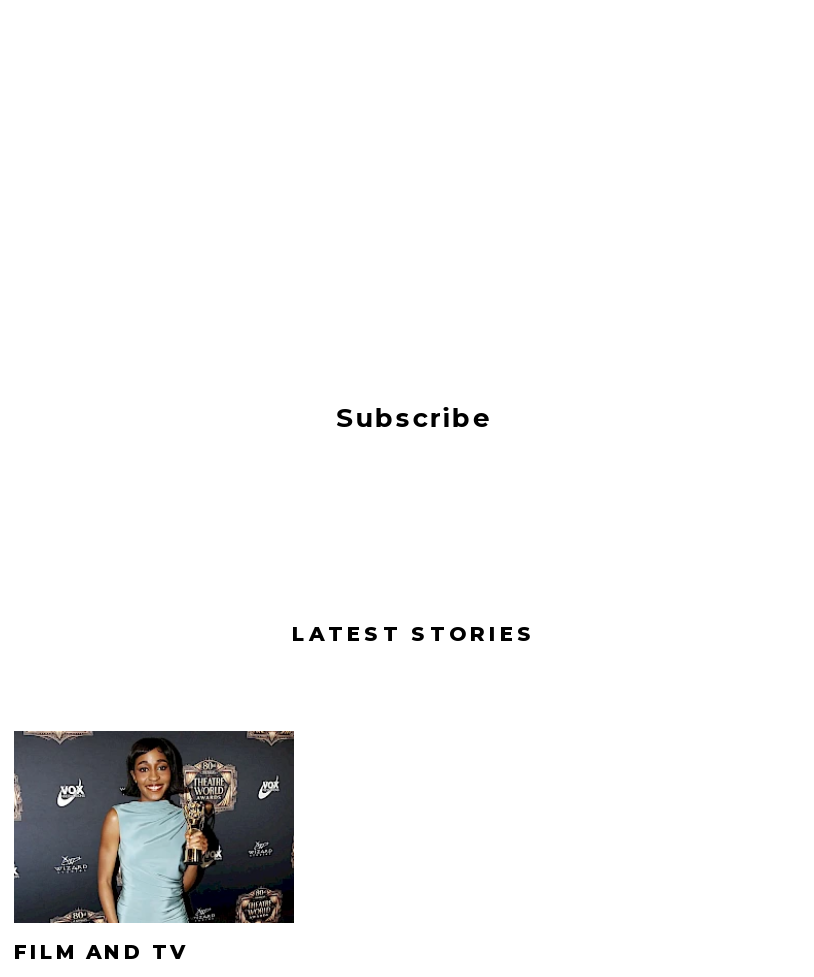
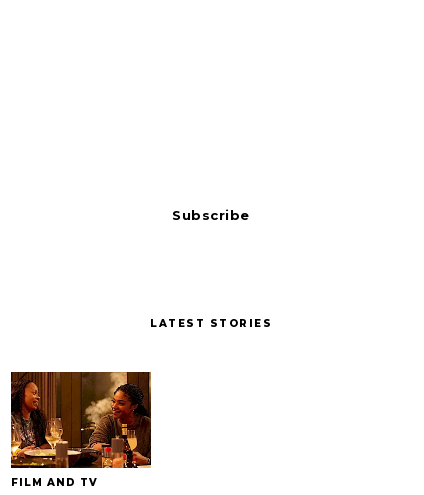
- [image]
+ [image]
